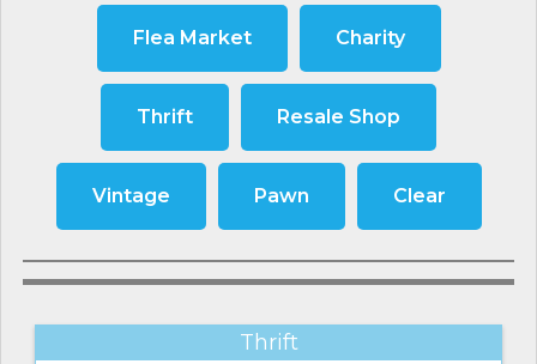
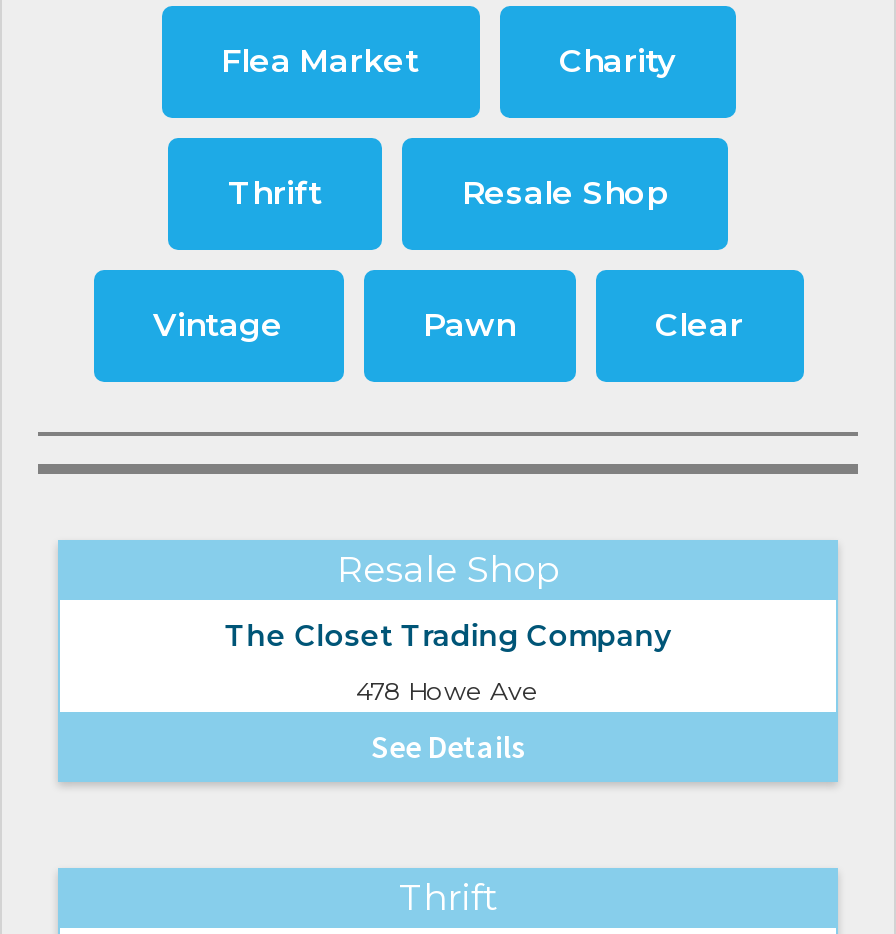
+ Resale Shop
+ The Closet Trading Company
+ 478 Howe Ave
+ See Details
